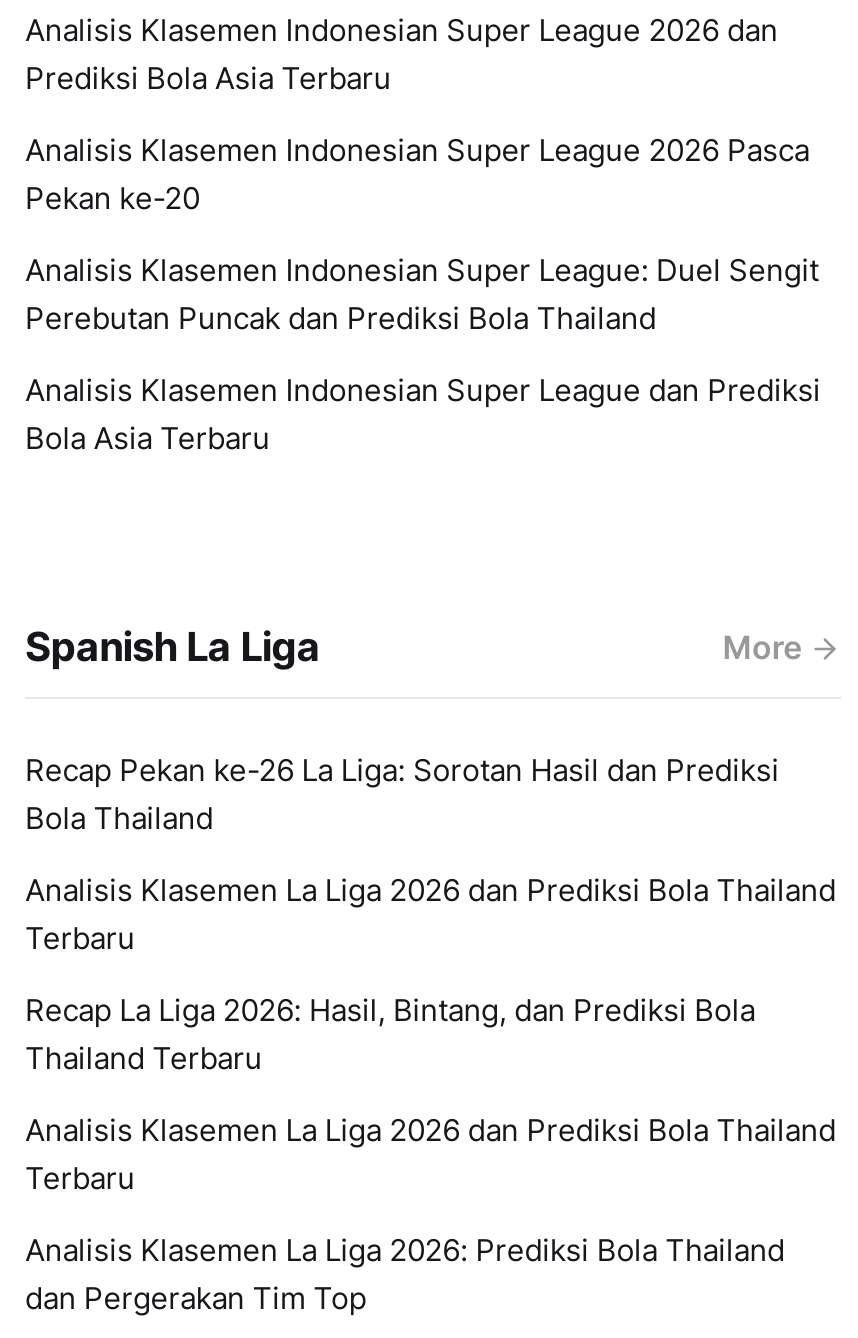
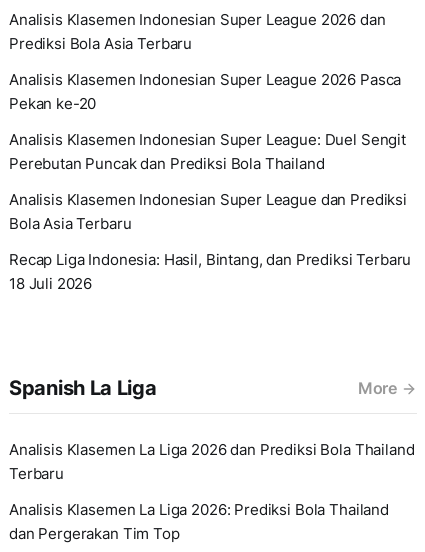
+ Recap Liga Indonesia: Hasil, Bintang, dan Prediksi Terbaru
+ 18 Juli 2026

moved down: Spanish La Liga | More

- Recap Pekan ke-26 La Liga: Sorotan Hasil dan Prediksi
- Bola Thailand
- Analisis Klasemen La Liga 2026 dan Prediksi Bola Thailand
- Terbaru
- Recap La Liga 2026: Hasil, Bintang, dan Prediksi Bola
- Thailand Terbaru
